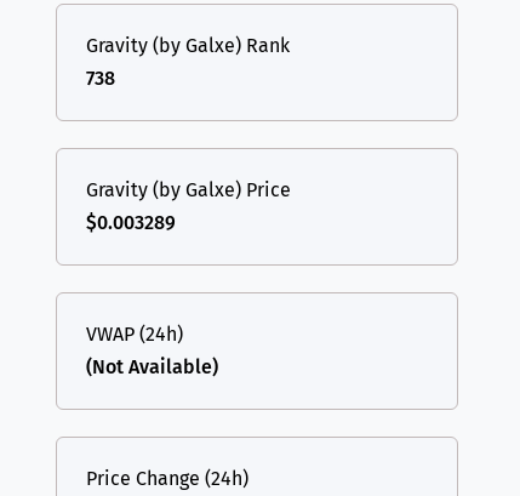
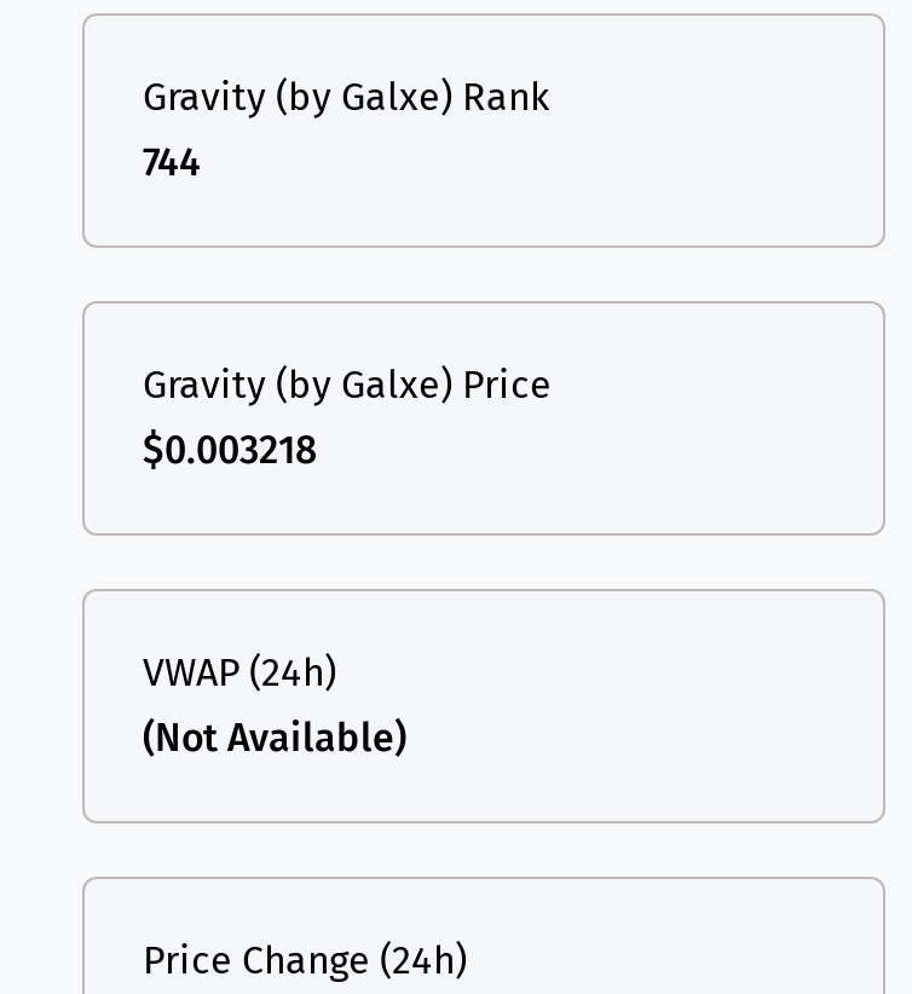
- 738
+ 744

- $0.003289
+ $0.003218
